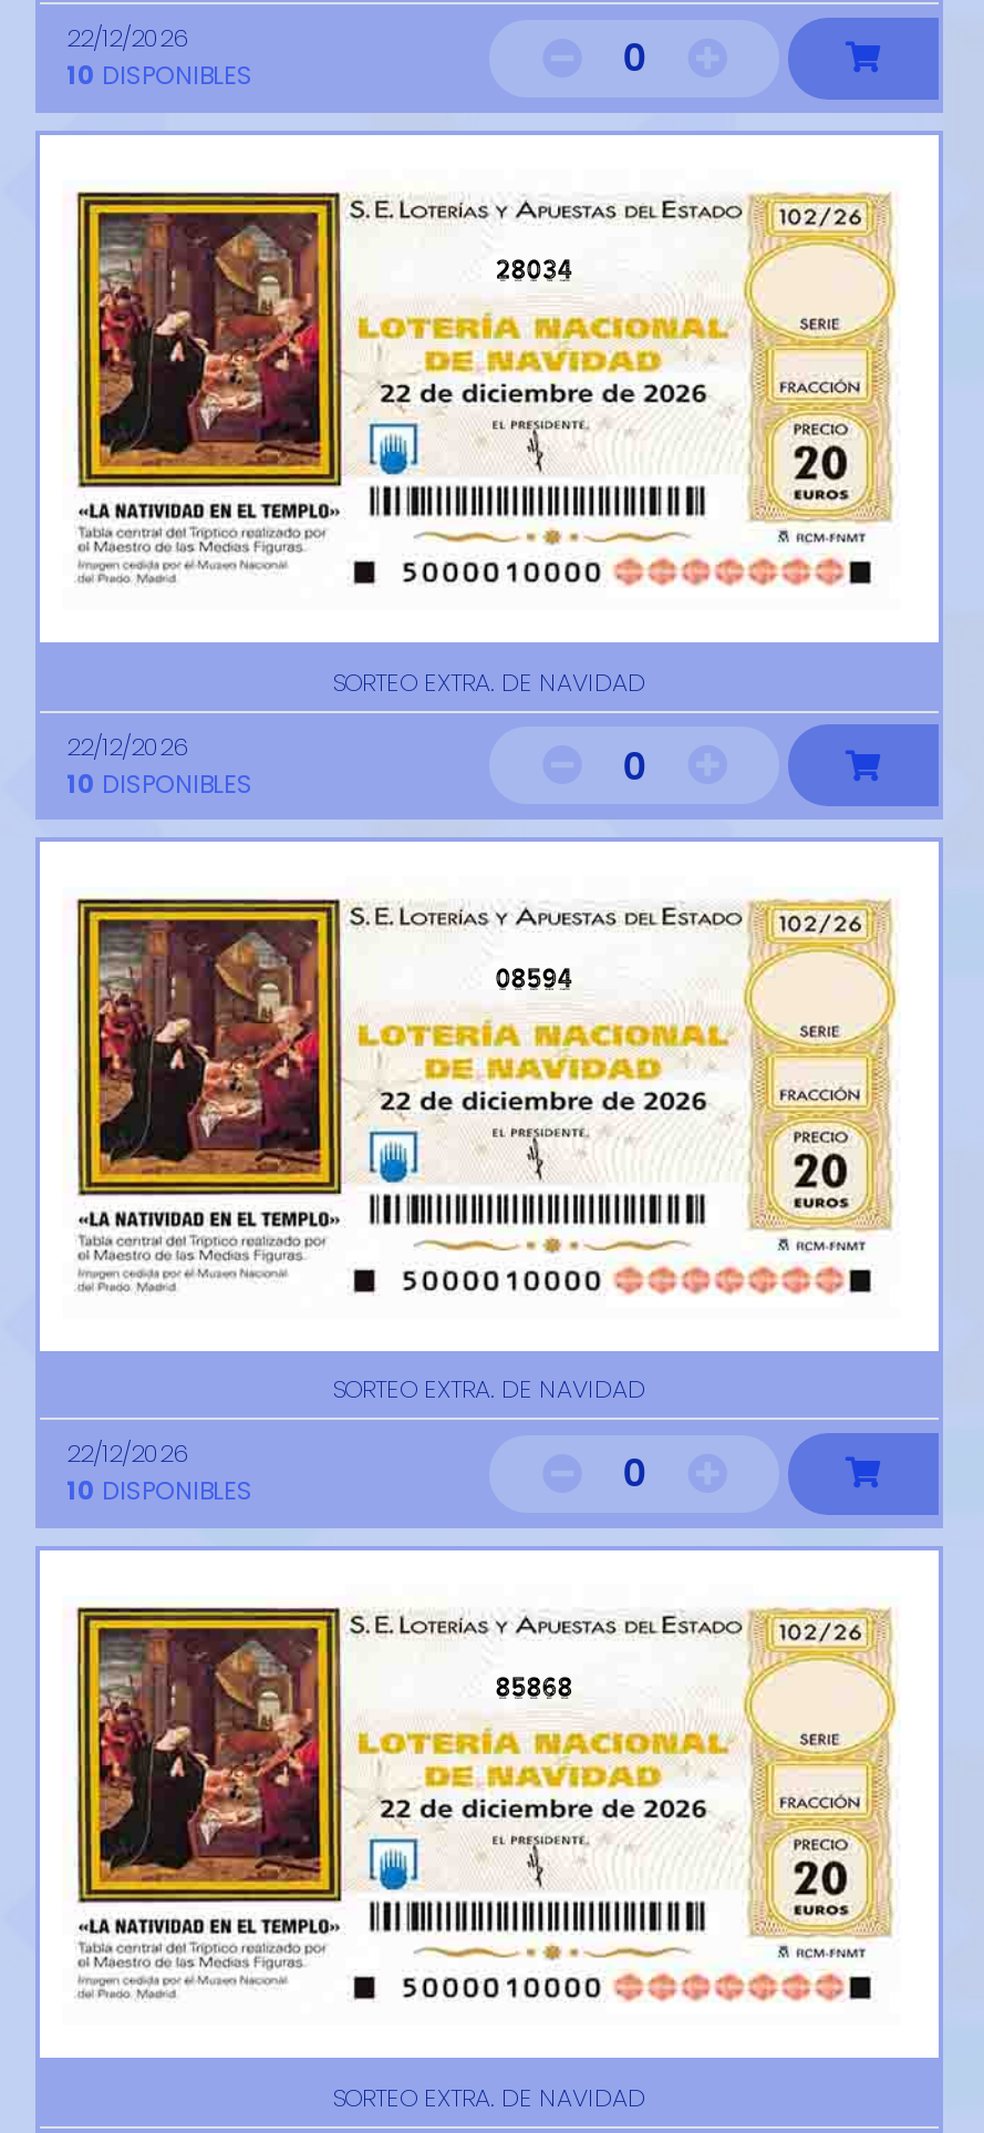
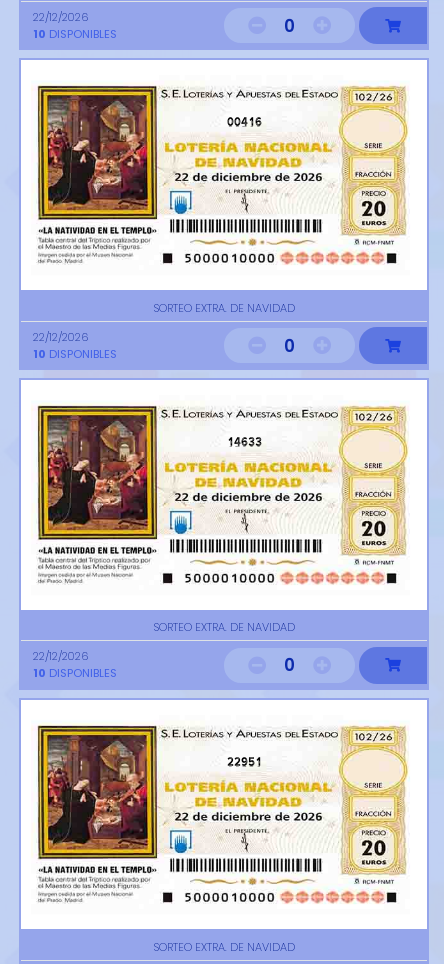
- 28034
+ 00416

- 08594
+ 14633

- 85868
+ 22951
